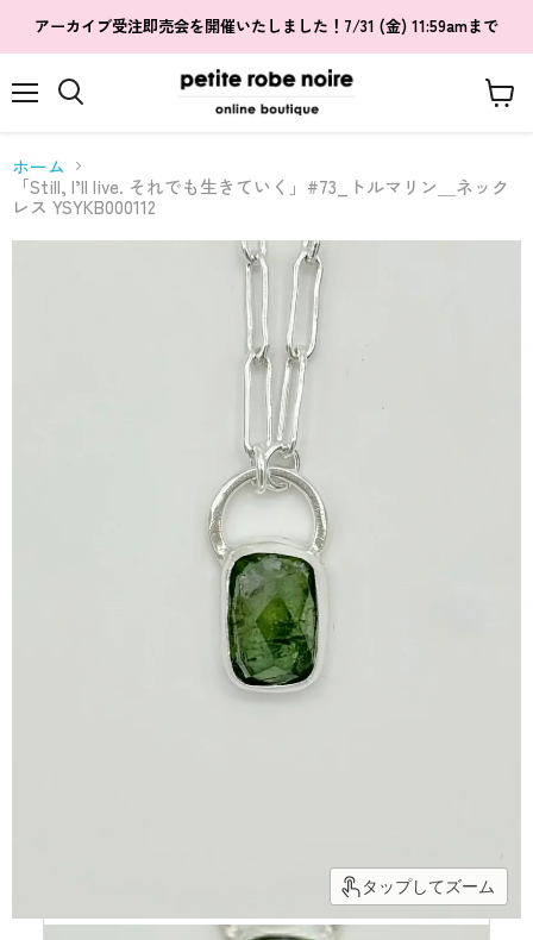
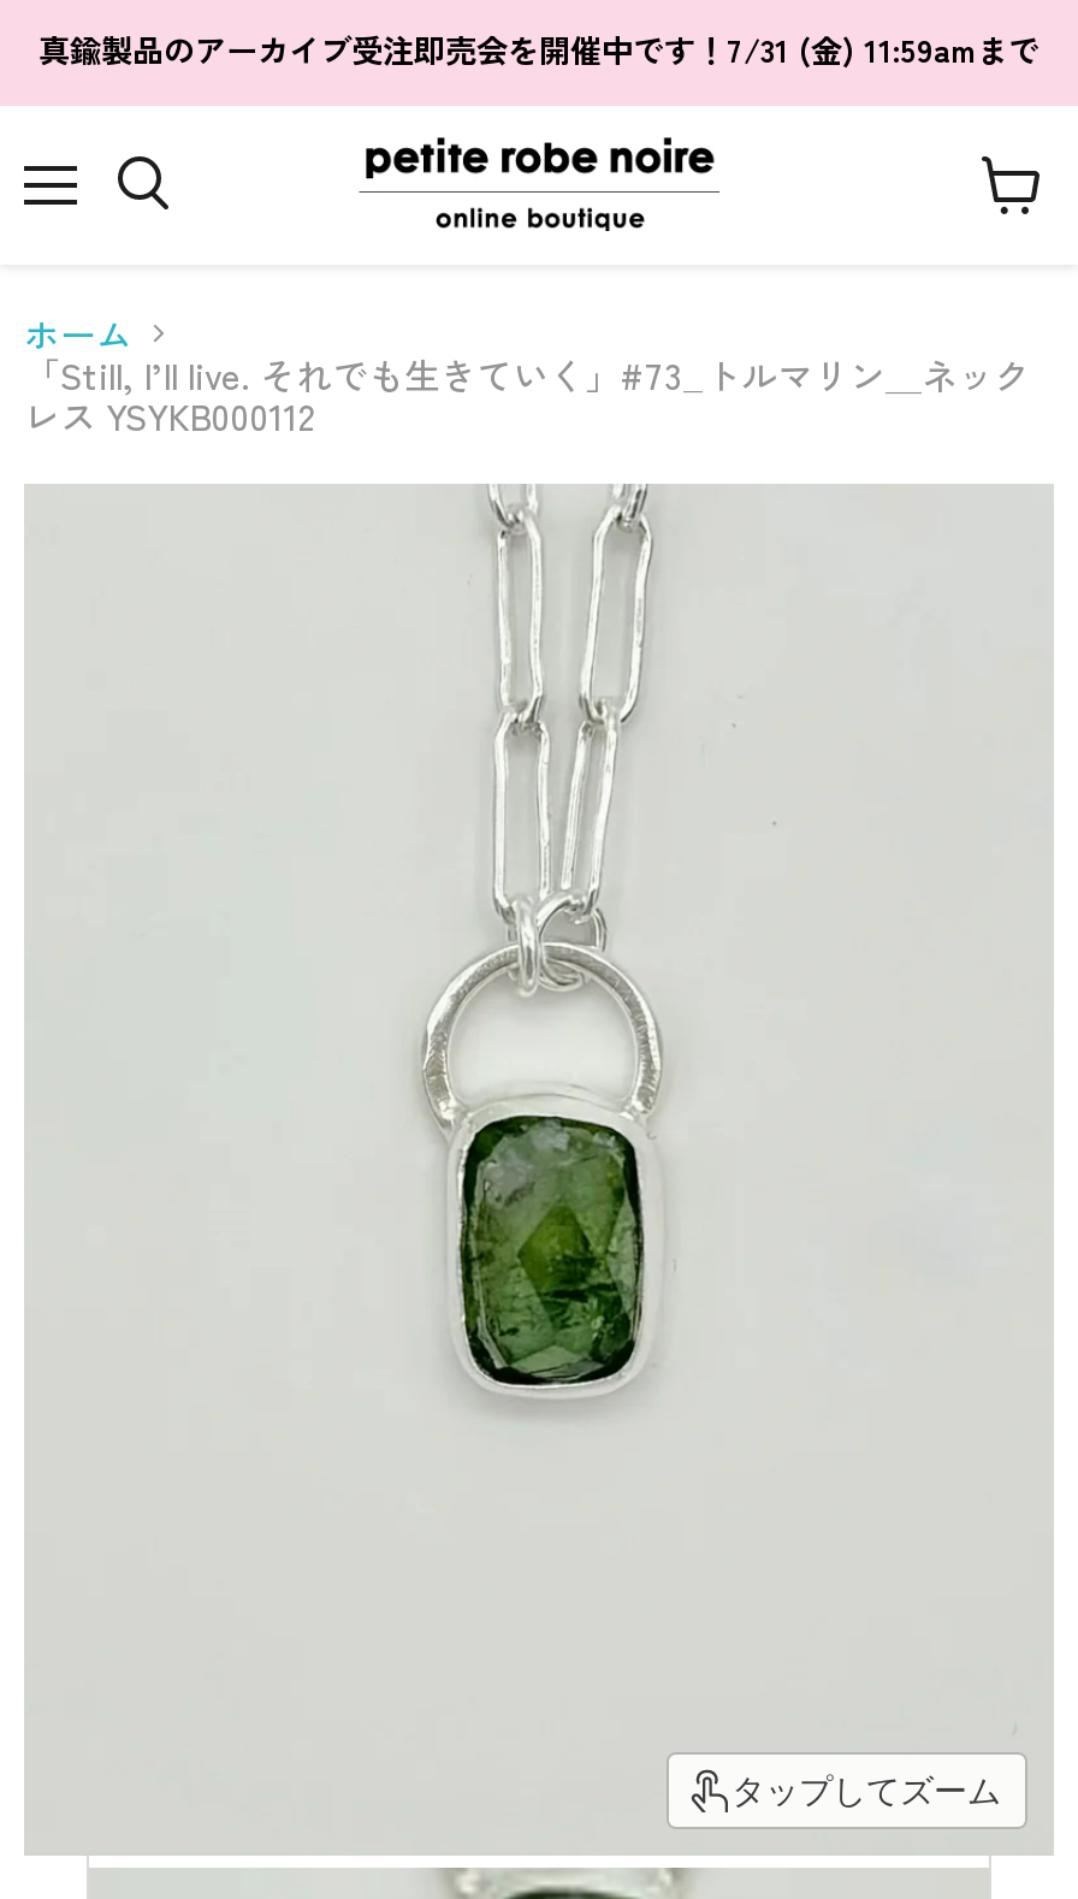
- アーカイブ受注即売会を開催いたしました！7/31 (金) 11:59amまで
+ 真鍮製品のアーカイブ受注即売会を開催中です！7/31 (金) 11:59amまで
